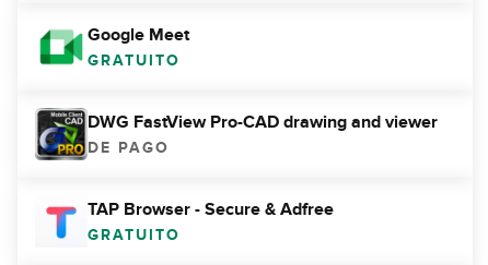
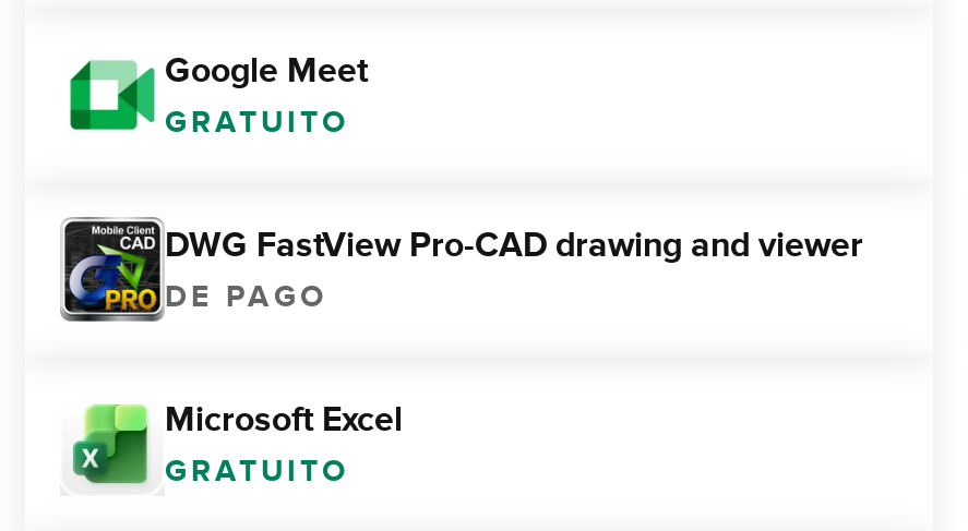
- [image]
- TAP Browser - Secure & Adfree
+ [image]
+ Microsoft Excel
